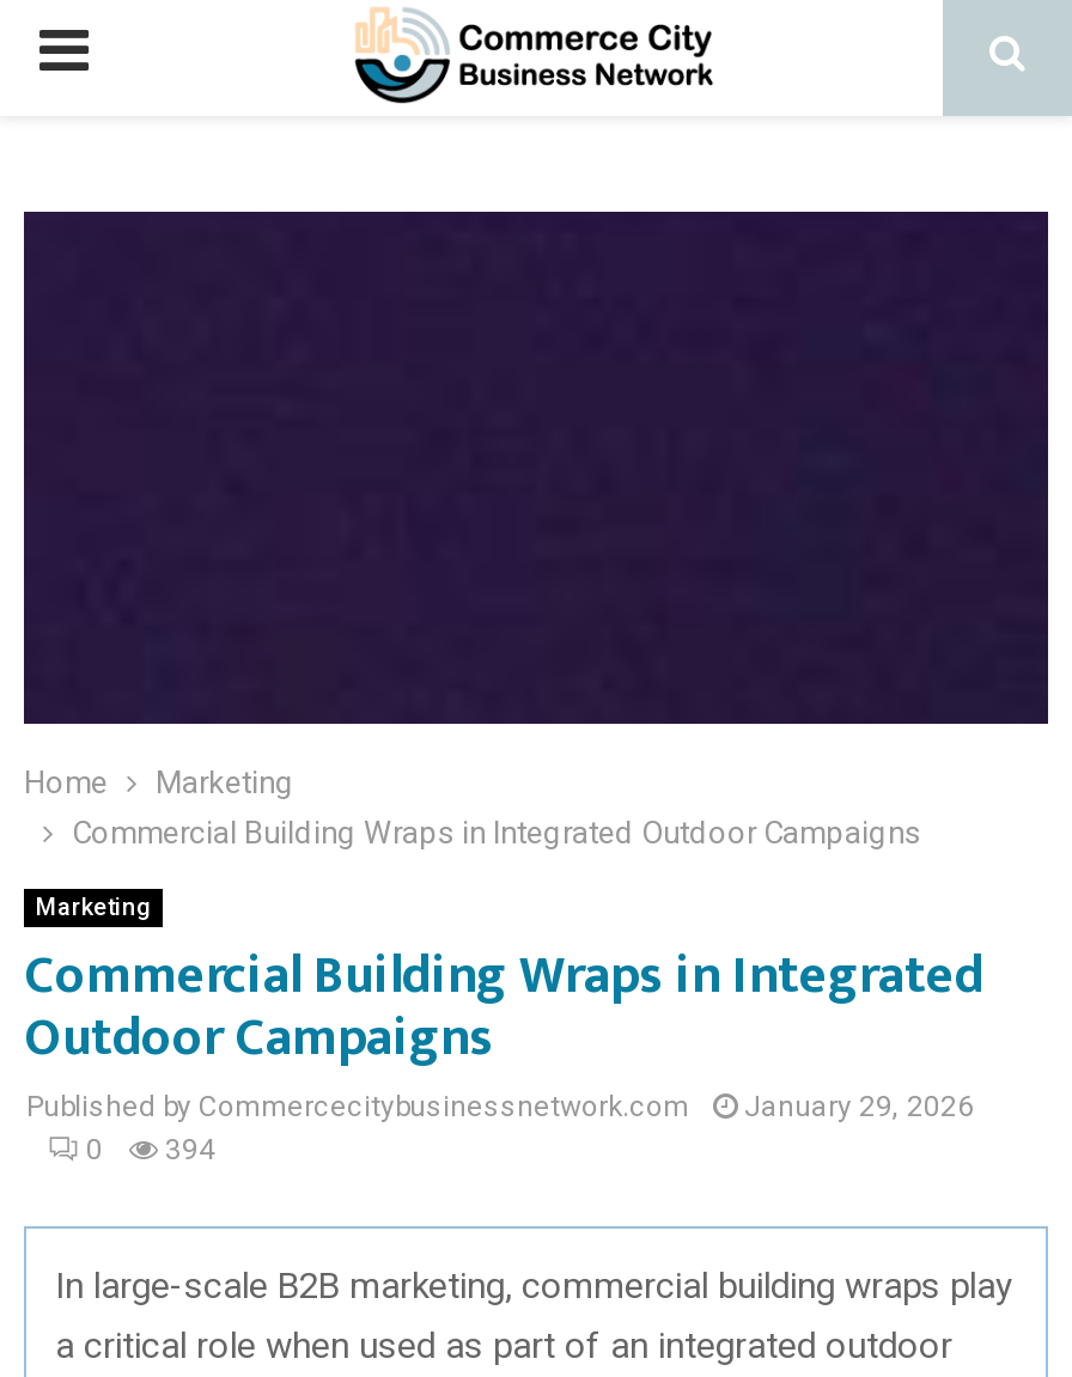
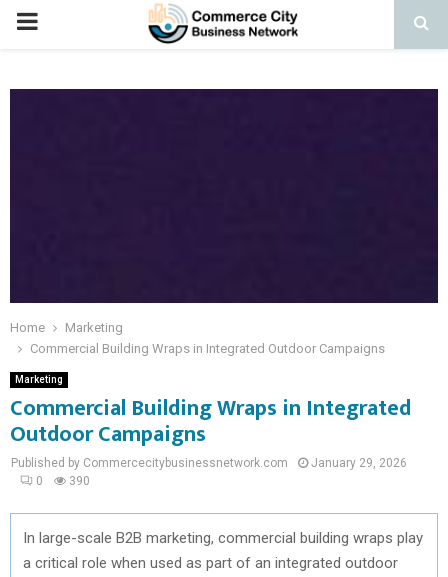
- 0 394
+ 0 390
